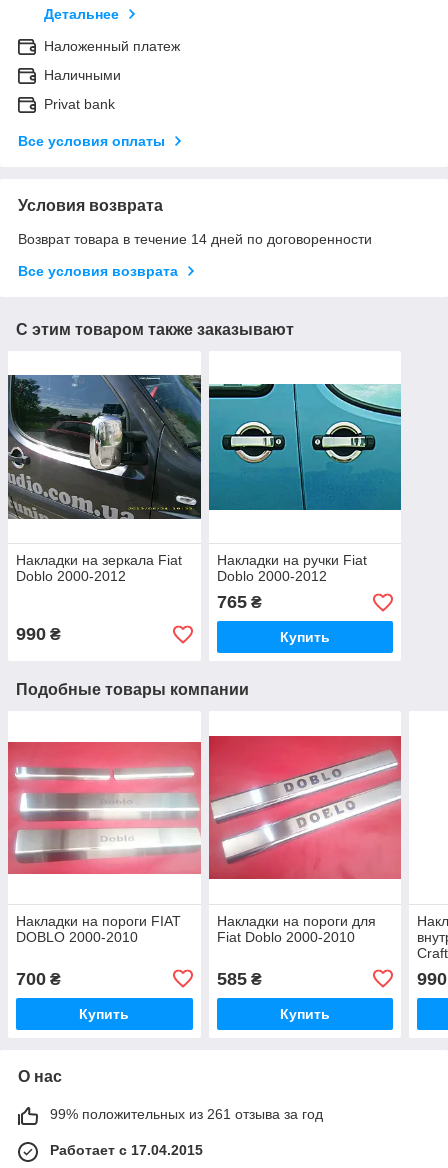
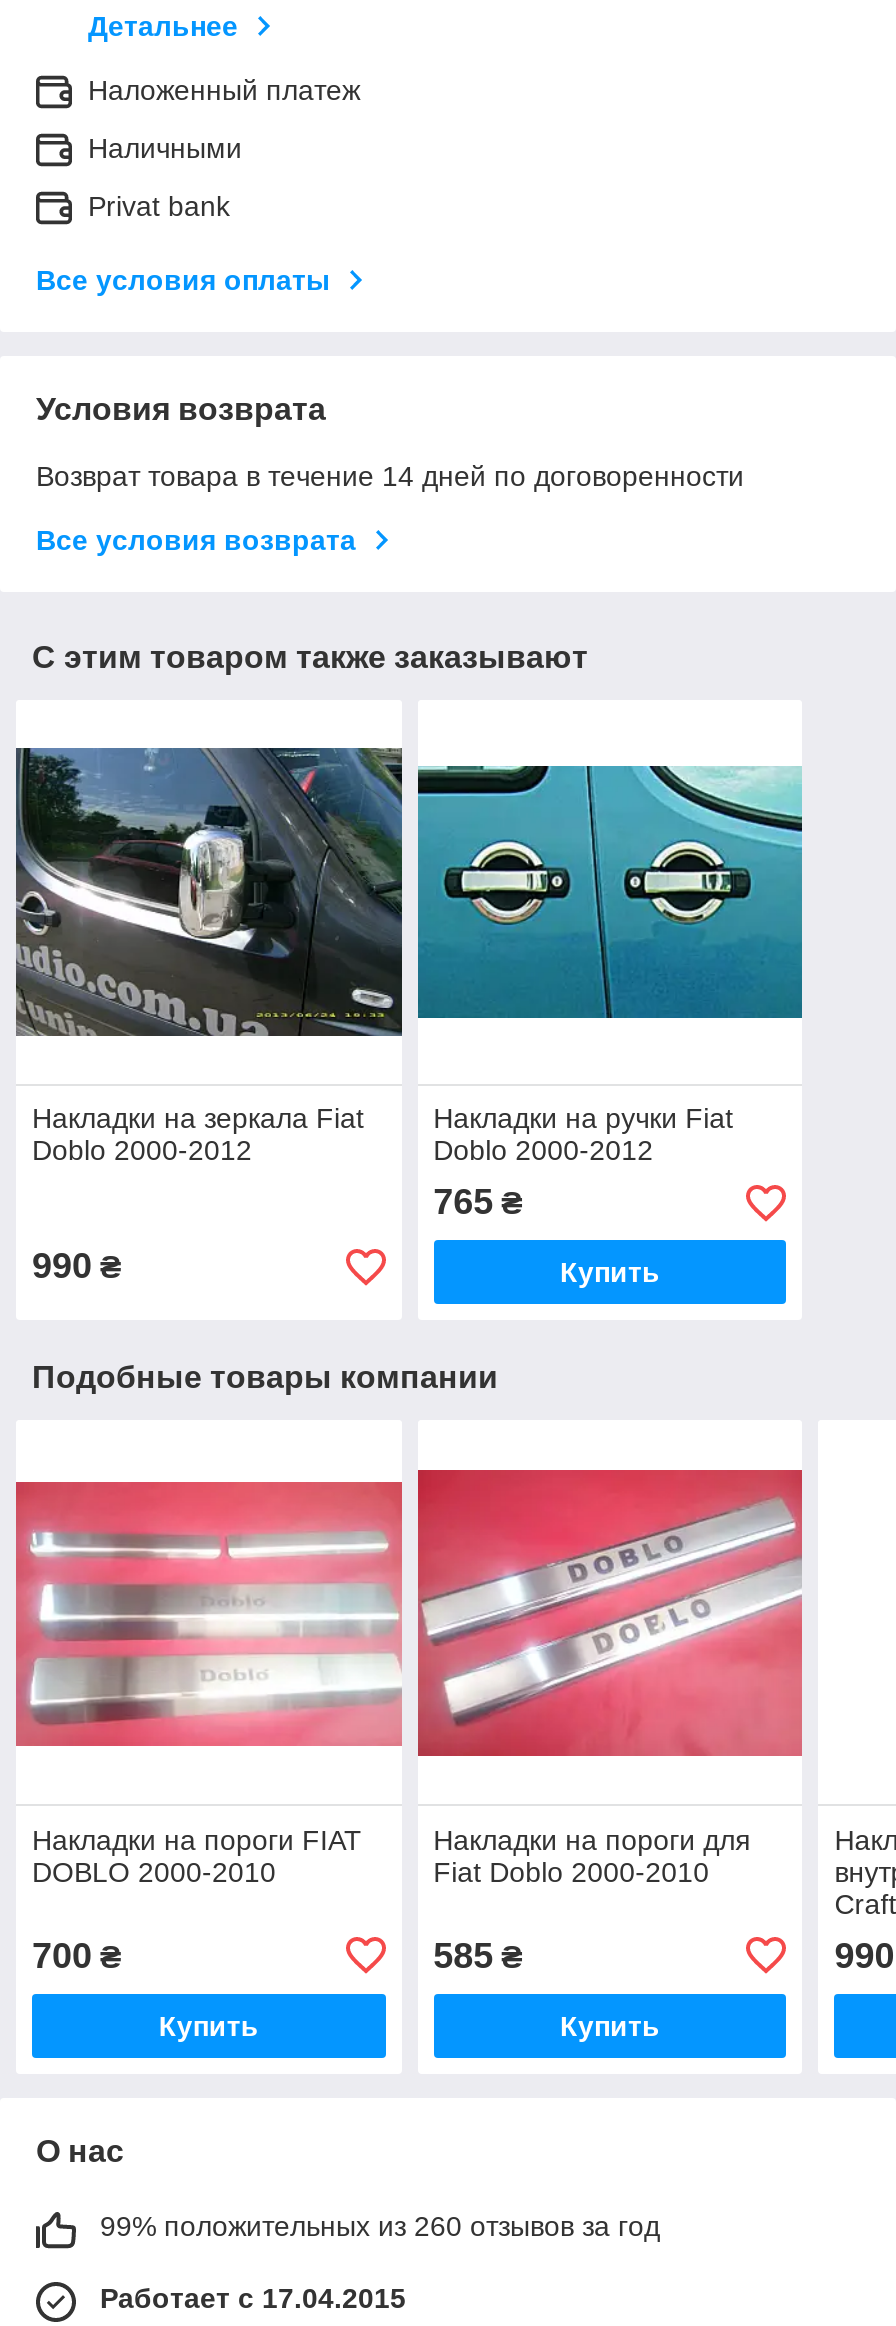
- 99% положительных из 261 отзыва за год
+ 99% положительных из 260 отзывов за год
